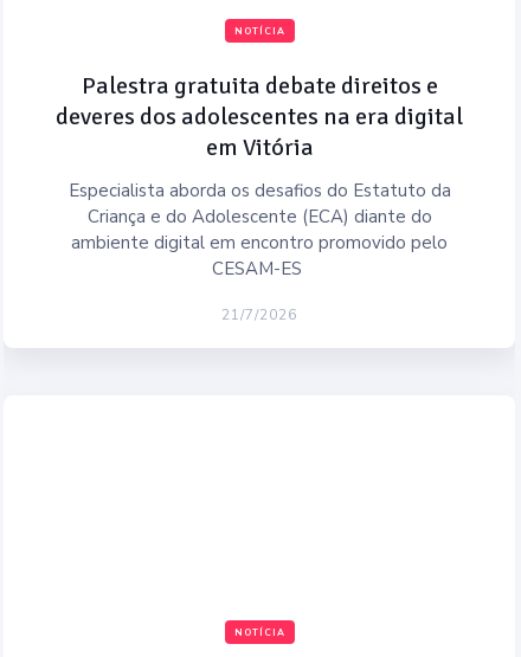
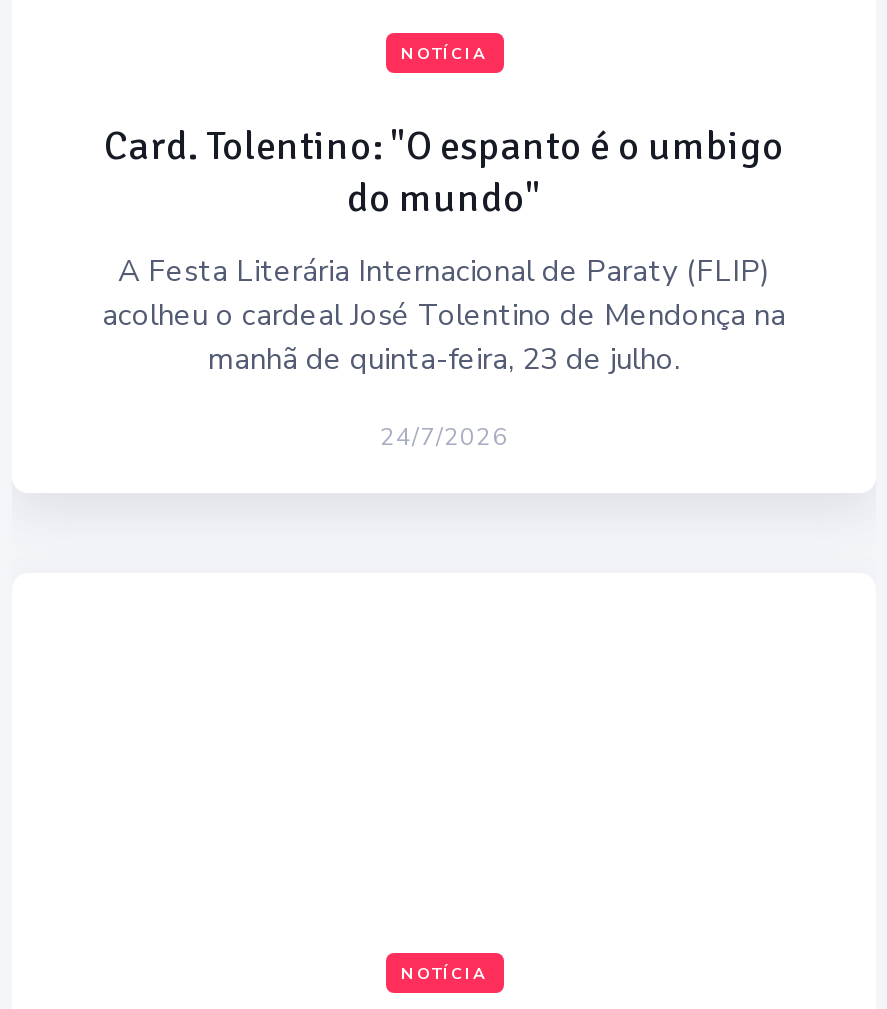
- Palestra gratuita debate direitos e
- deveres dos adolescentes na era digital
- em Vitória
+ Card. Tolentino: "O espanto é o umbigo
+ do mundo"

- Especialista aborda os desafios do Estatuto da
- Criança e do Adolescente (ECA) diante do
- ambiente digital em encontro promovido pelo
- CESAM-ES
+ A Festa Literária Internacional de Paraty (FLIP)
+ acolheu o cardeal José Tolentino de Mendonça na
+ manhã de quinta-feira, 23 de julho.

- 21/7/2026
+ 24/7/2026
